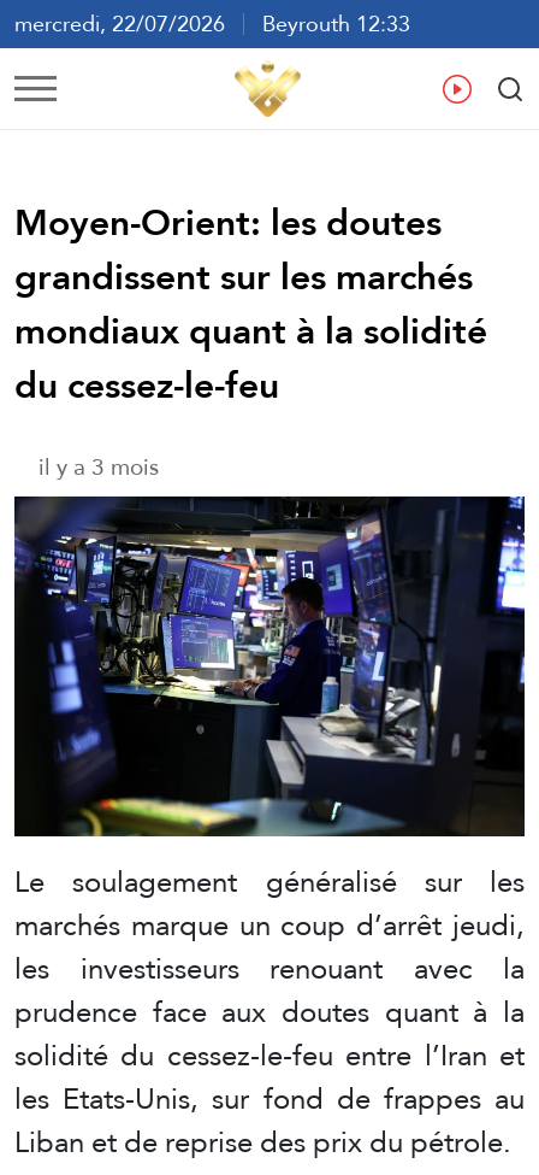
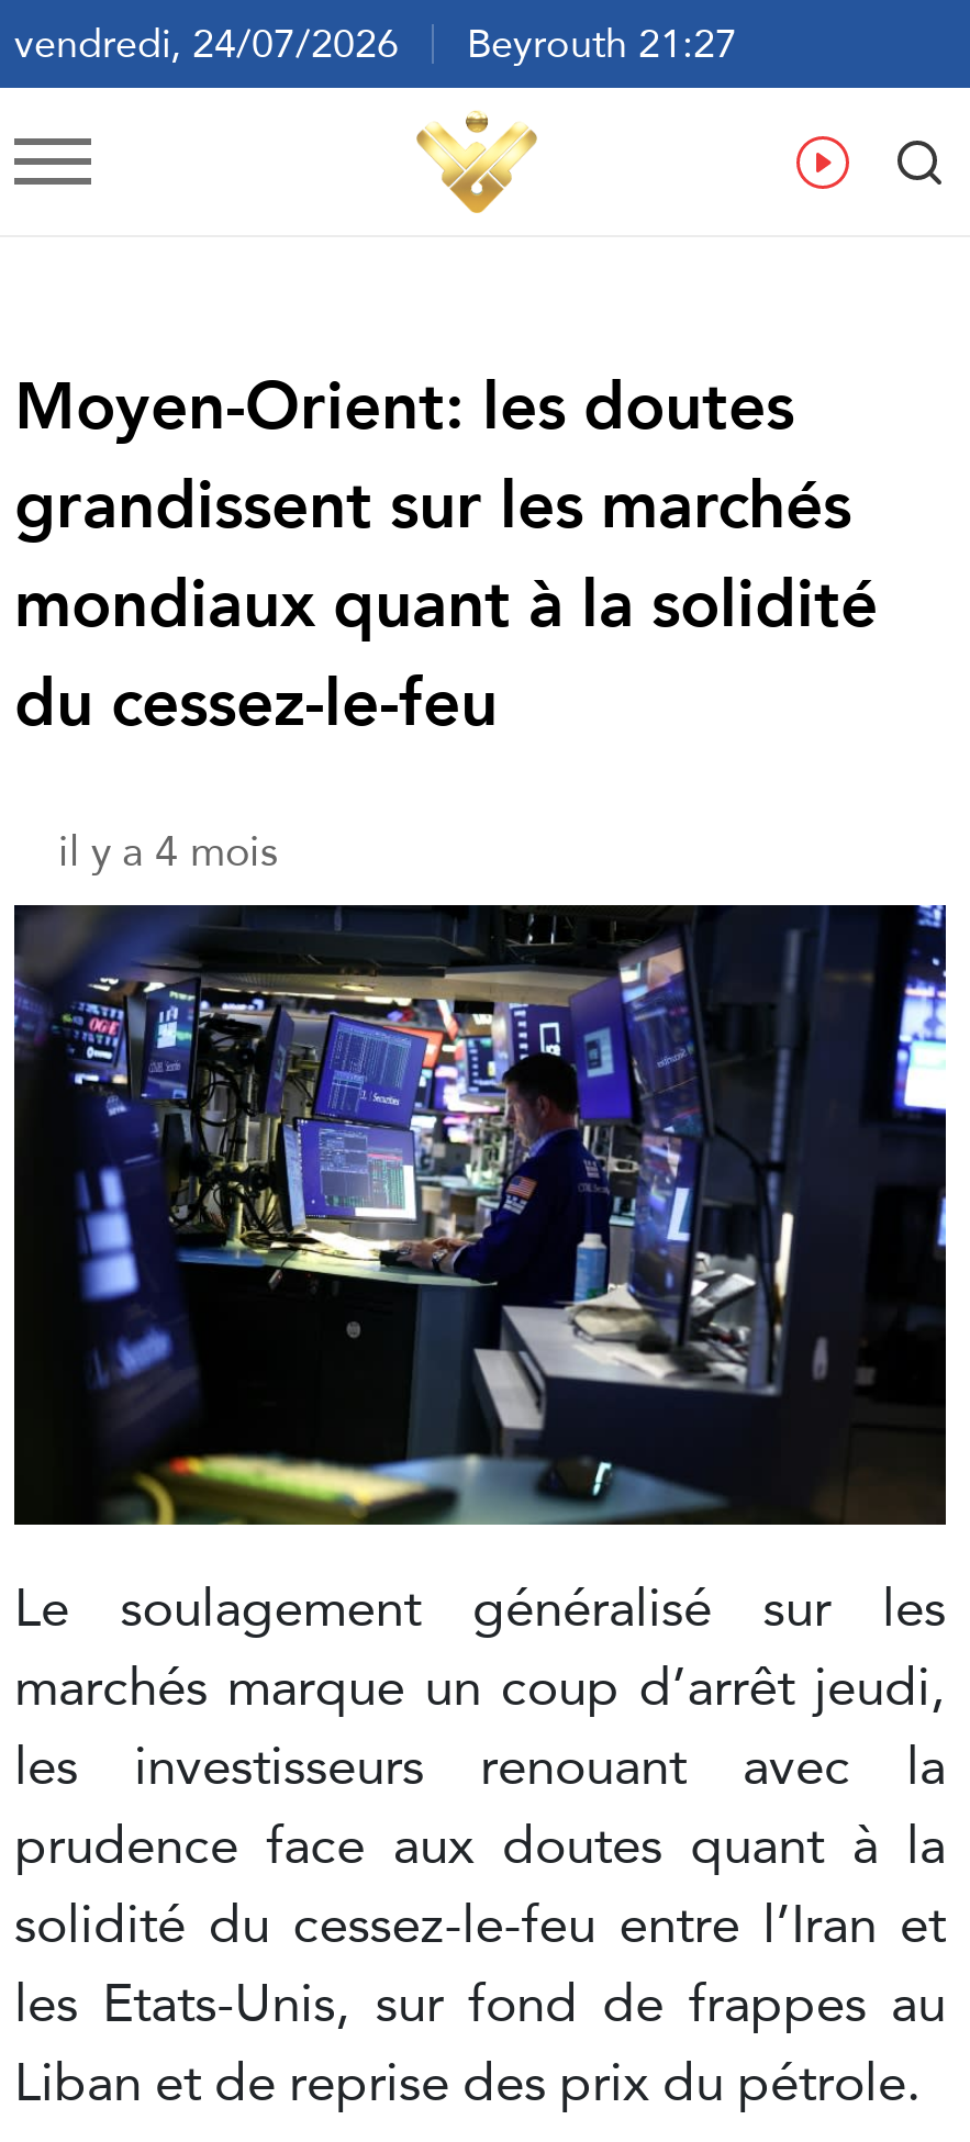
- mercredi, 22/07/2026 Beyrouth 12:33
+ vendredi, 24/07/2026 Beyrouth 21:27

- il y a 3 mois
+ il y a 4 mois
